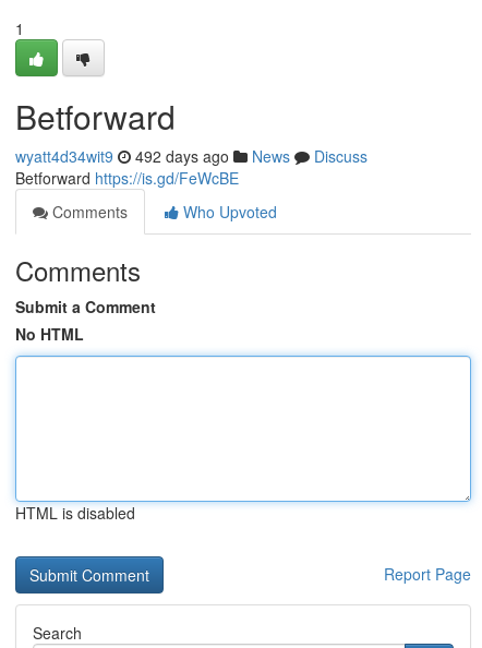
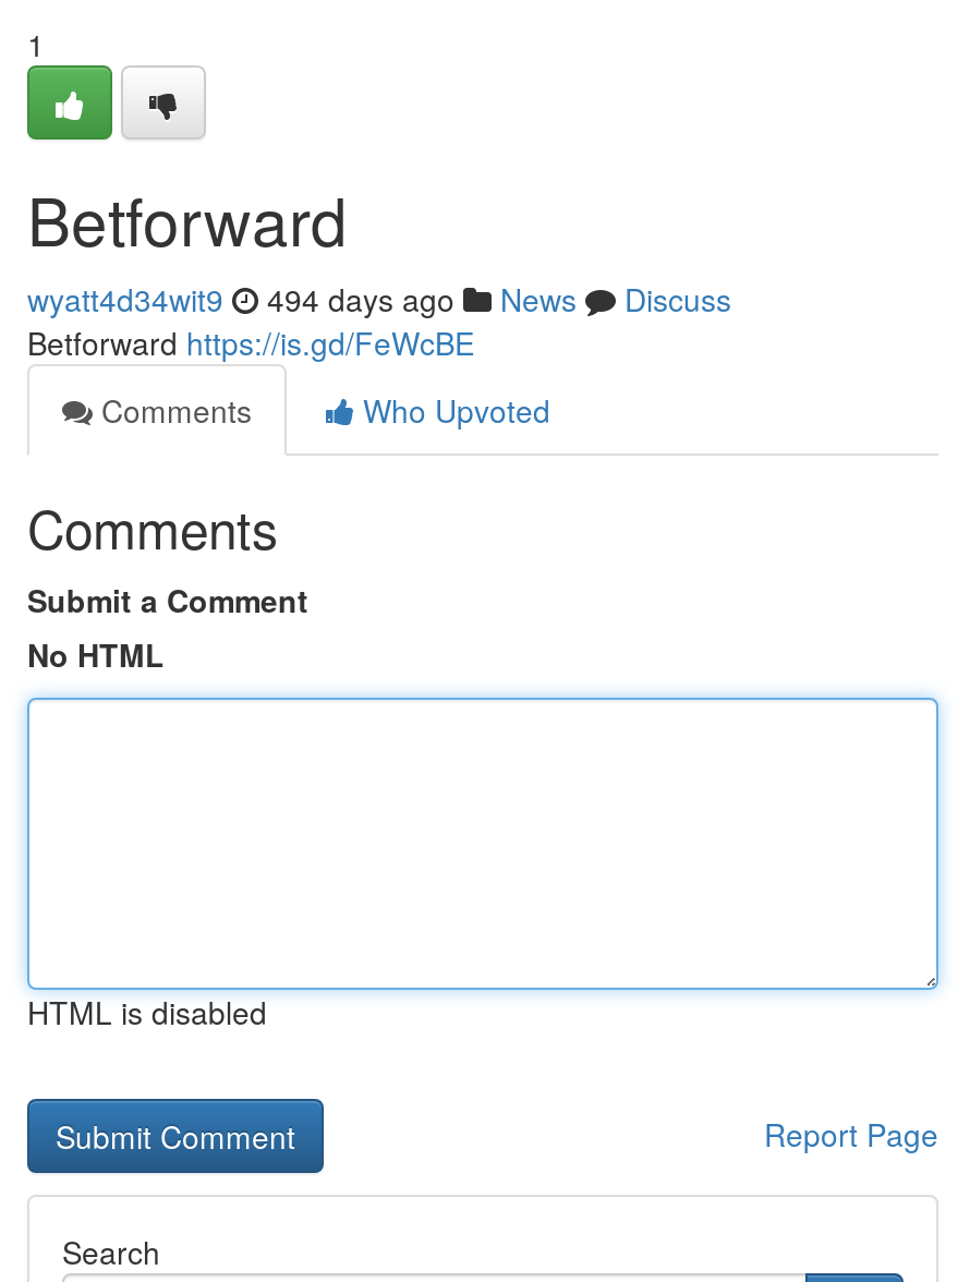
- wyatt4d34wit9 492 days ago News Discuss
+ wyatt4d34wit9 494 days ago News Discuss
